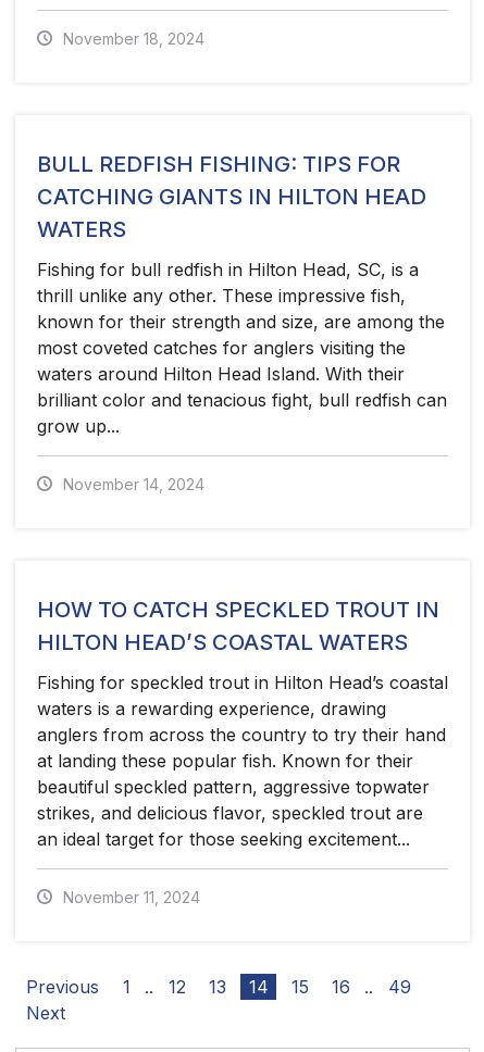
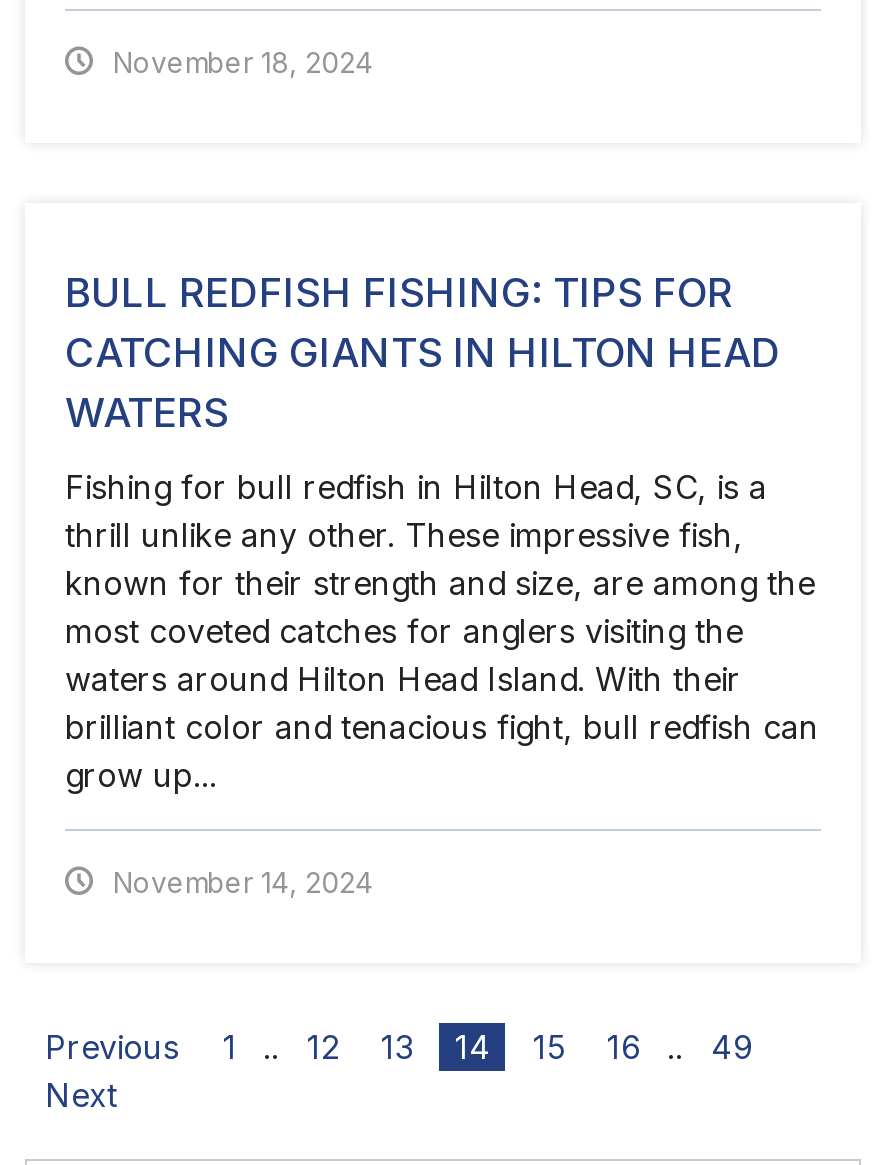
- HOW TO CATCH SPECKLED TROUT IN
- HILTON HEAD’S COASTAL WATERS
- Fishing for speckled trout in Hilton Head’s coastal
- waters is a rewarding experience, drawing
- anglers from across the country to try their hand
- at landing these popular fish. Known for their
- beautiful speckled pattern, aggressive topwater
- strikes, and delicious flavor, speckled trout are
- an ideal target for those seeking excitement...
- November 11, 2024
